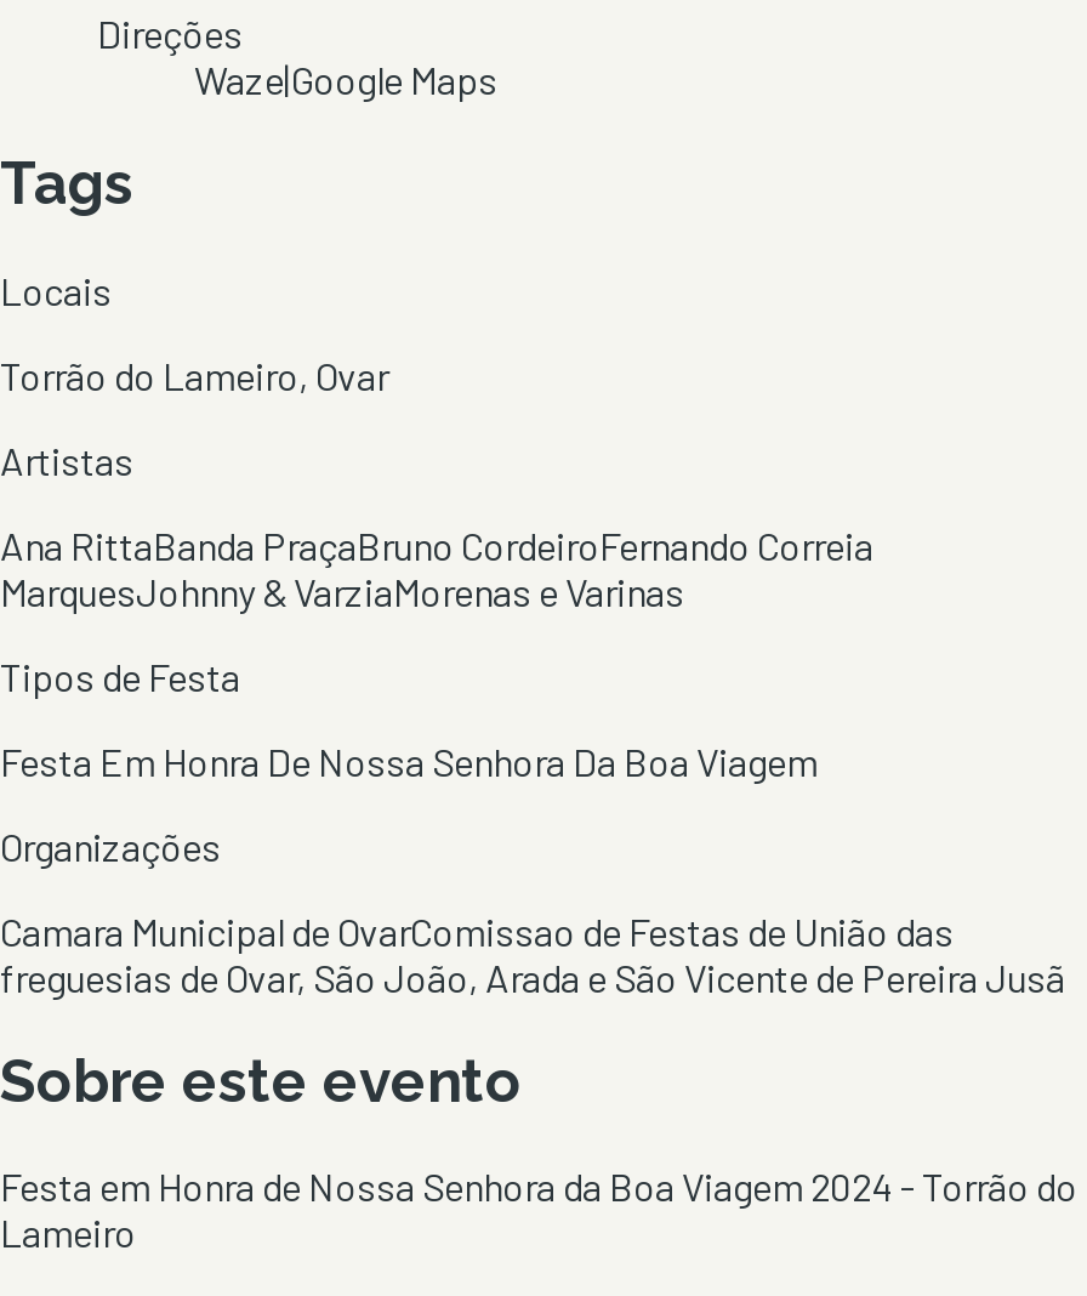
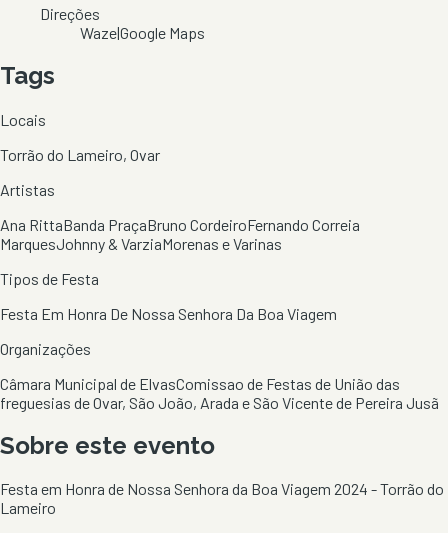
- Camara Municipal de OvarComissao de Festas de União das
+ Câmara Municipal de ElvasComissao de Festas de União das
